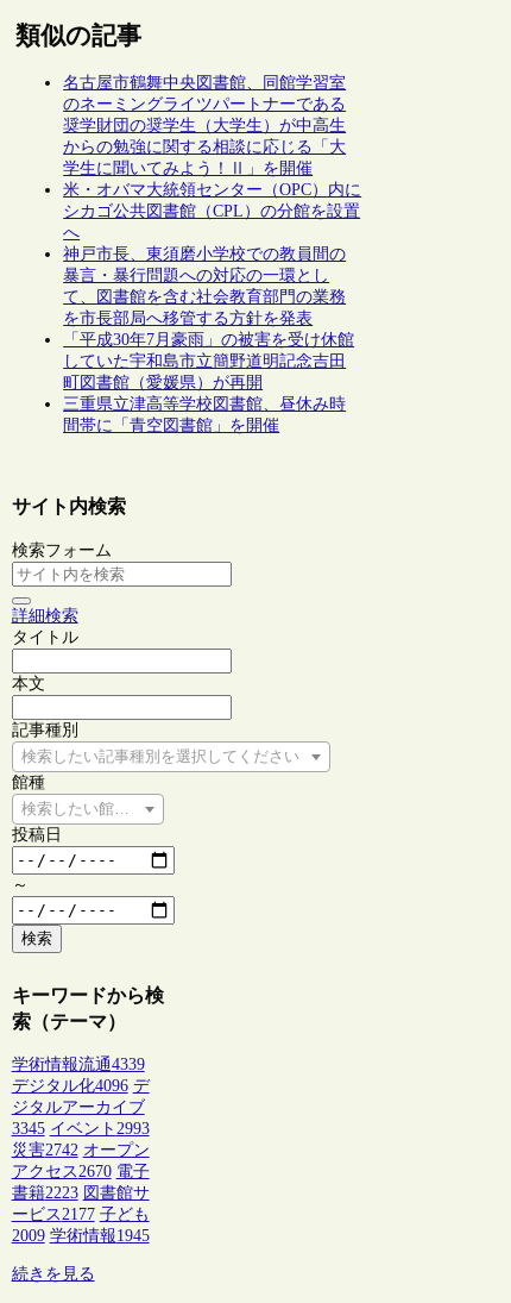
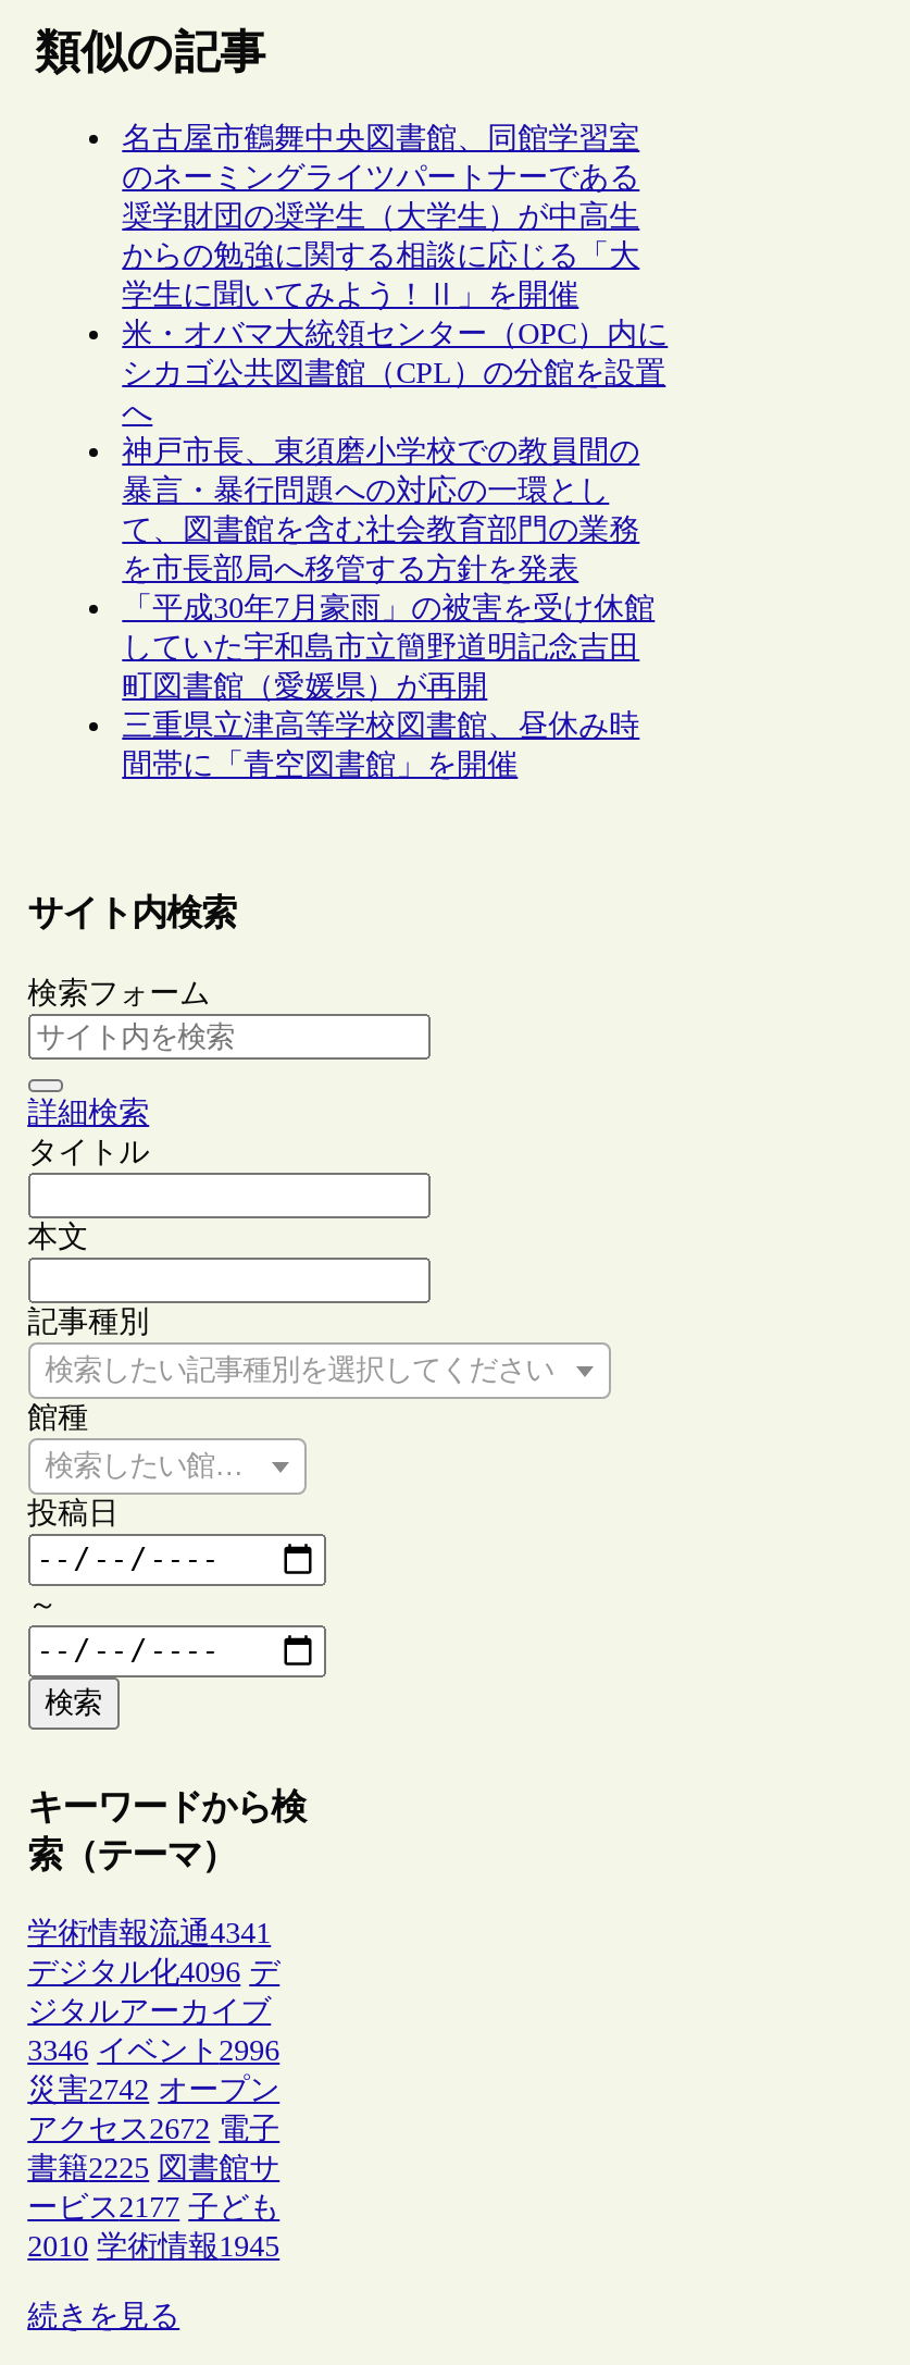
- 学術情報流通4339
+ 学術情報流通4341

- 3345 イベント2993
+ 3346 イベント2996

- アクセス2670 電子
+ アクセス2672 電子

- 書籍2223 図書館サ
+ 書籍2225 図書館サ

- 2009 学術情報1945
+ 2010 学術情報1945
